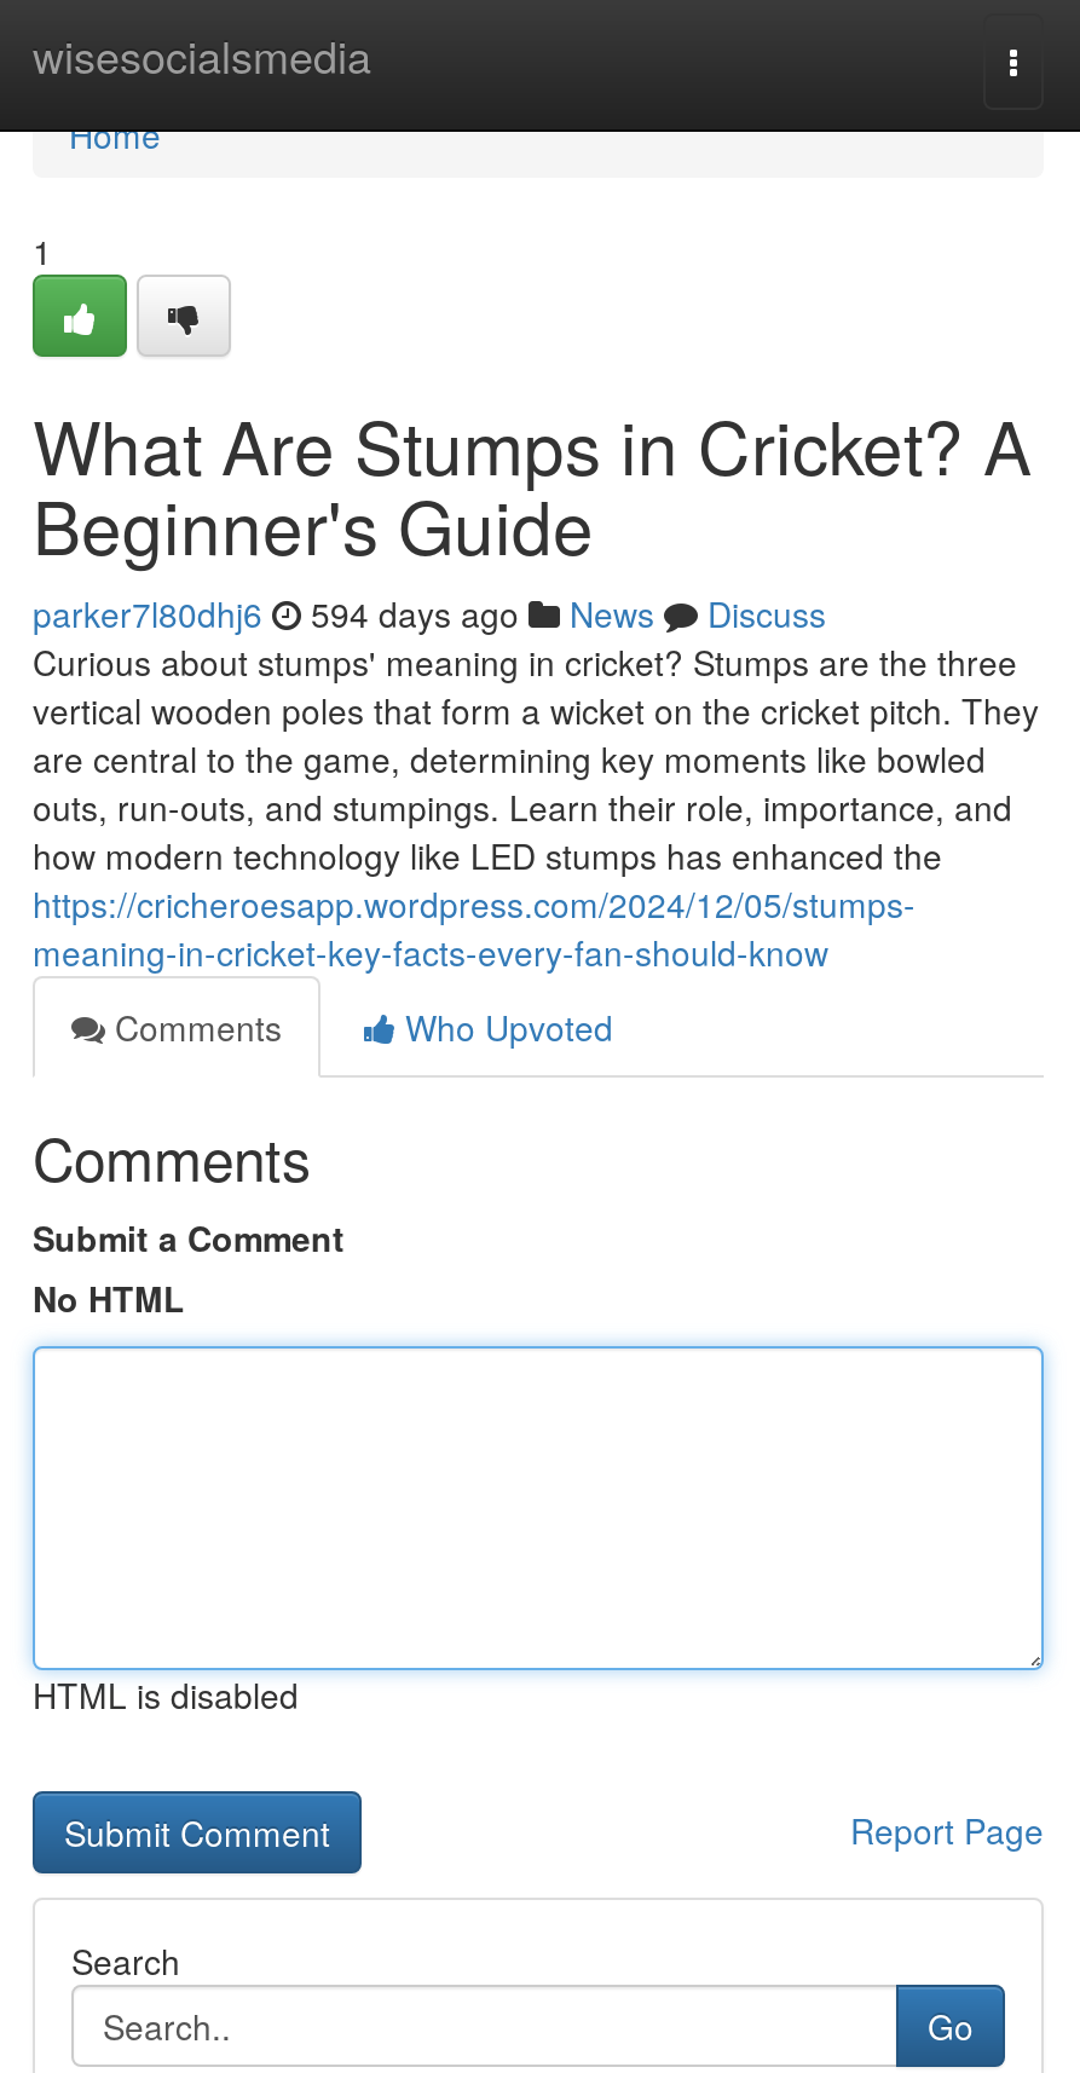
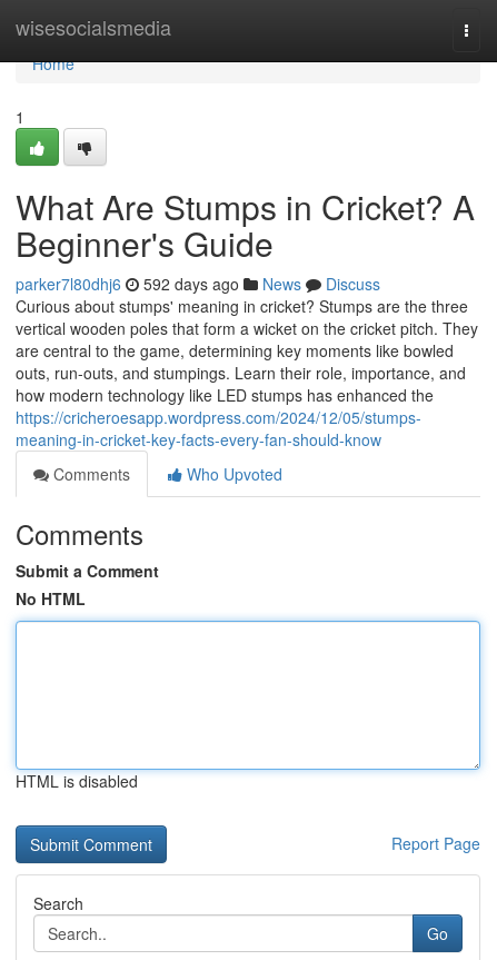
- parker7l80dhj6 594 days ago News Discuss
+ parker7l80dhj6 592 days ago News Discuss
